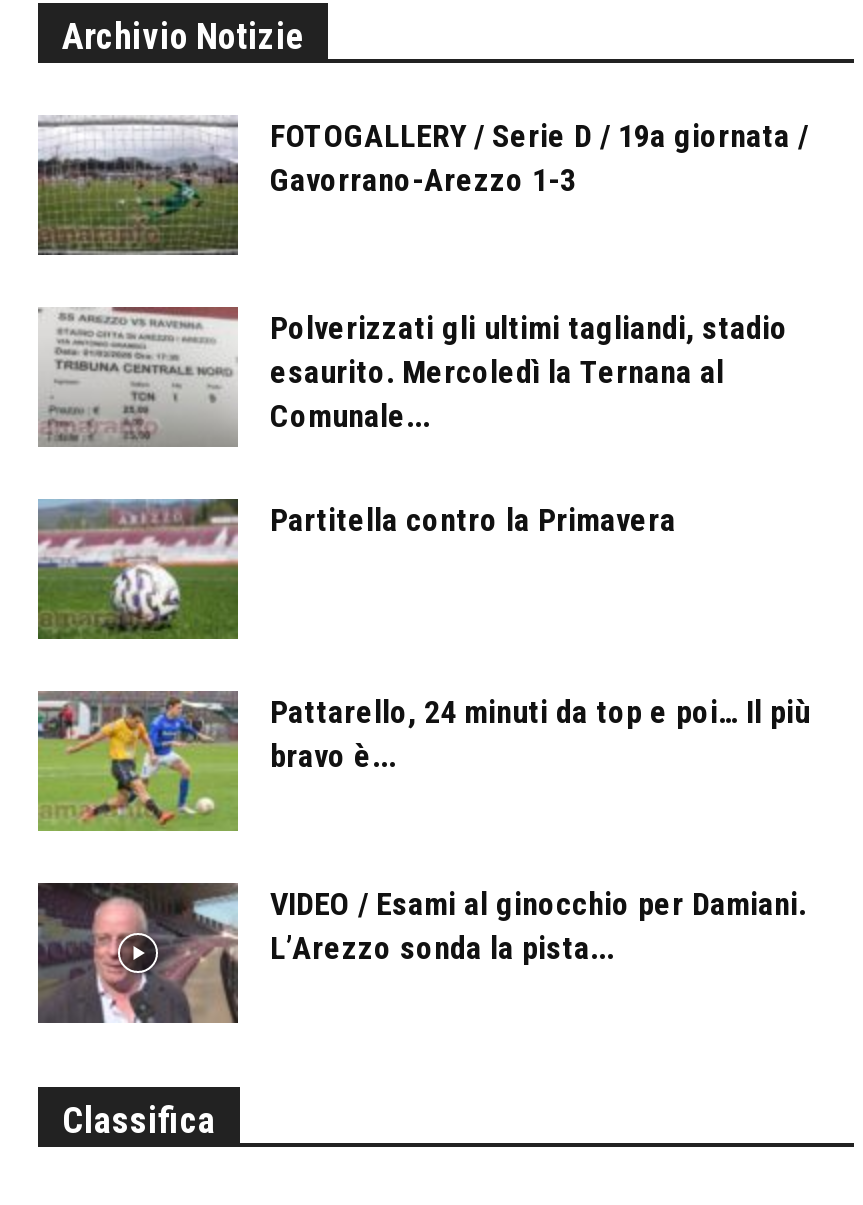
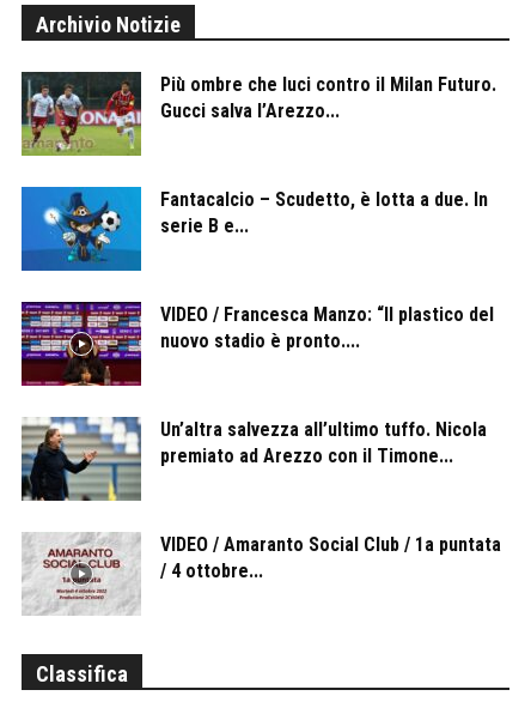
- [image]
- FOTOGALLERY / Serie D / 19a giornata /
- Gavorrano-Arezzo 1-3
+ [image]
+ Più ombre che luci contro il Milan Futuro.
+ Gucci salva l’Arezzo...

- [image]
- Polverizzati gli ultimi tagliandi, stadio
- esaurito. Mercoledì la Ternana al
- Comunale...
+ [image]
+ Fantacalcio – Scudetto, è lotta a due. In
+ serie B e...

- [image]
- Partitella contro la Primavera
+ [image]
+ VIDEO / Francesca Manzo: “Il plastico del
+ nuovo stadio è pronto....

- [image]
- Pattarello, 24 minuti da top e poi… Il più
- bravo è...
+ [image]
+ Un’altra salvezza all’ultimo tuffo. Nicola
+ premiato ad Arezzo con il Timone...

- [image]
- VIDEO / Esami al ginocchio per Damiani.
- L’Arezzo sonda la pista...
+ [image]
+ VIDEO / Amaranto Social Club / 1a puntata
+ / 4 ottobre...
